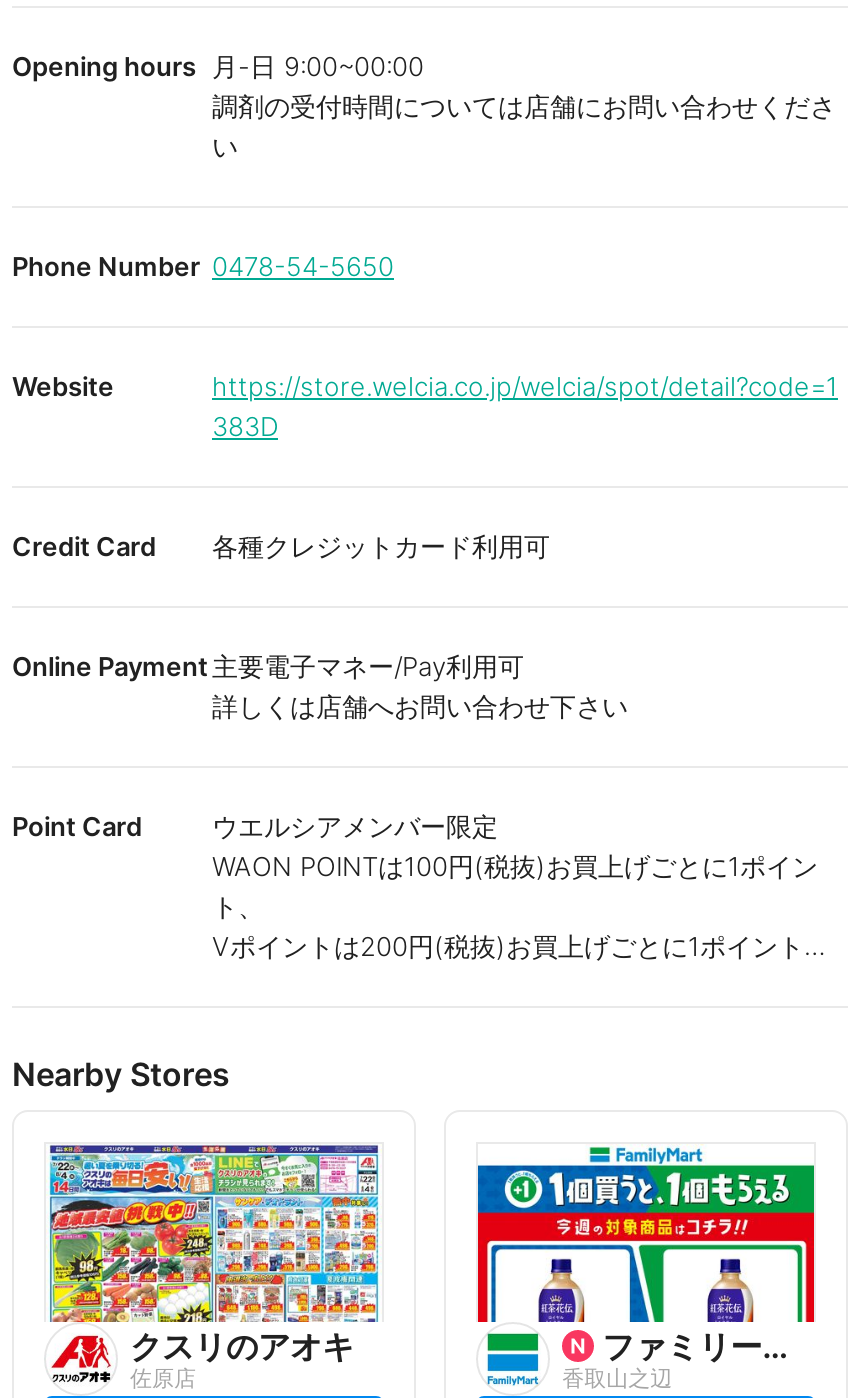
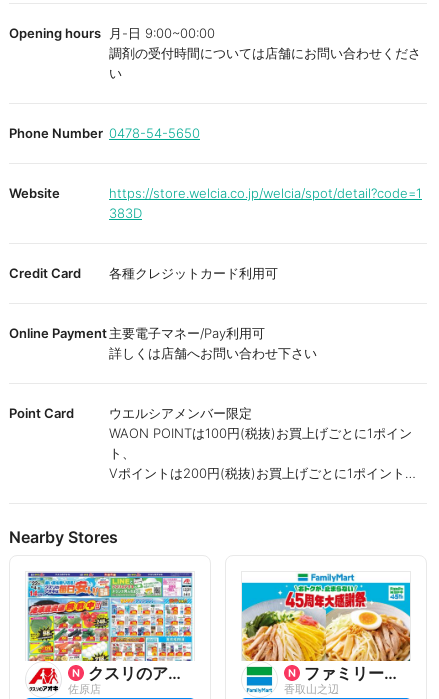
- [image]
+ [image]
